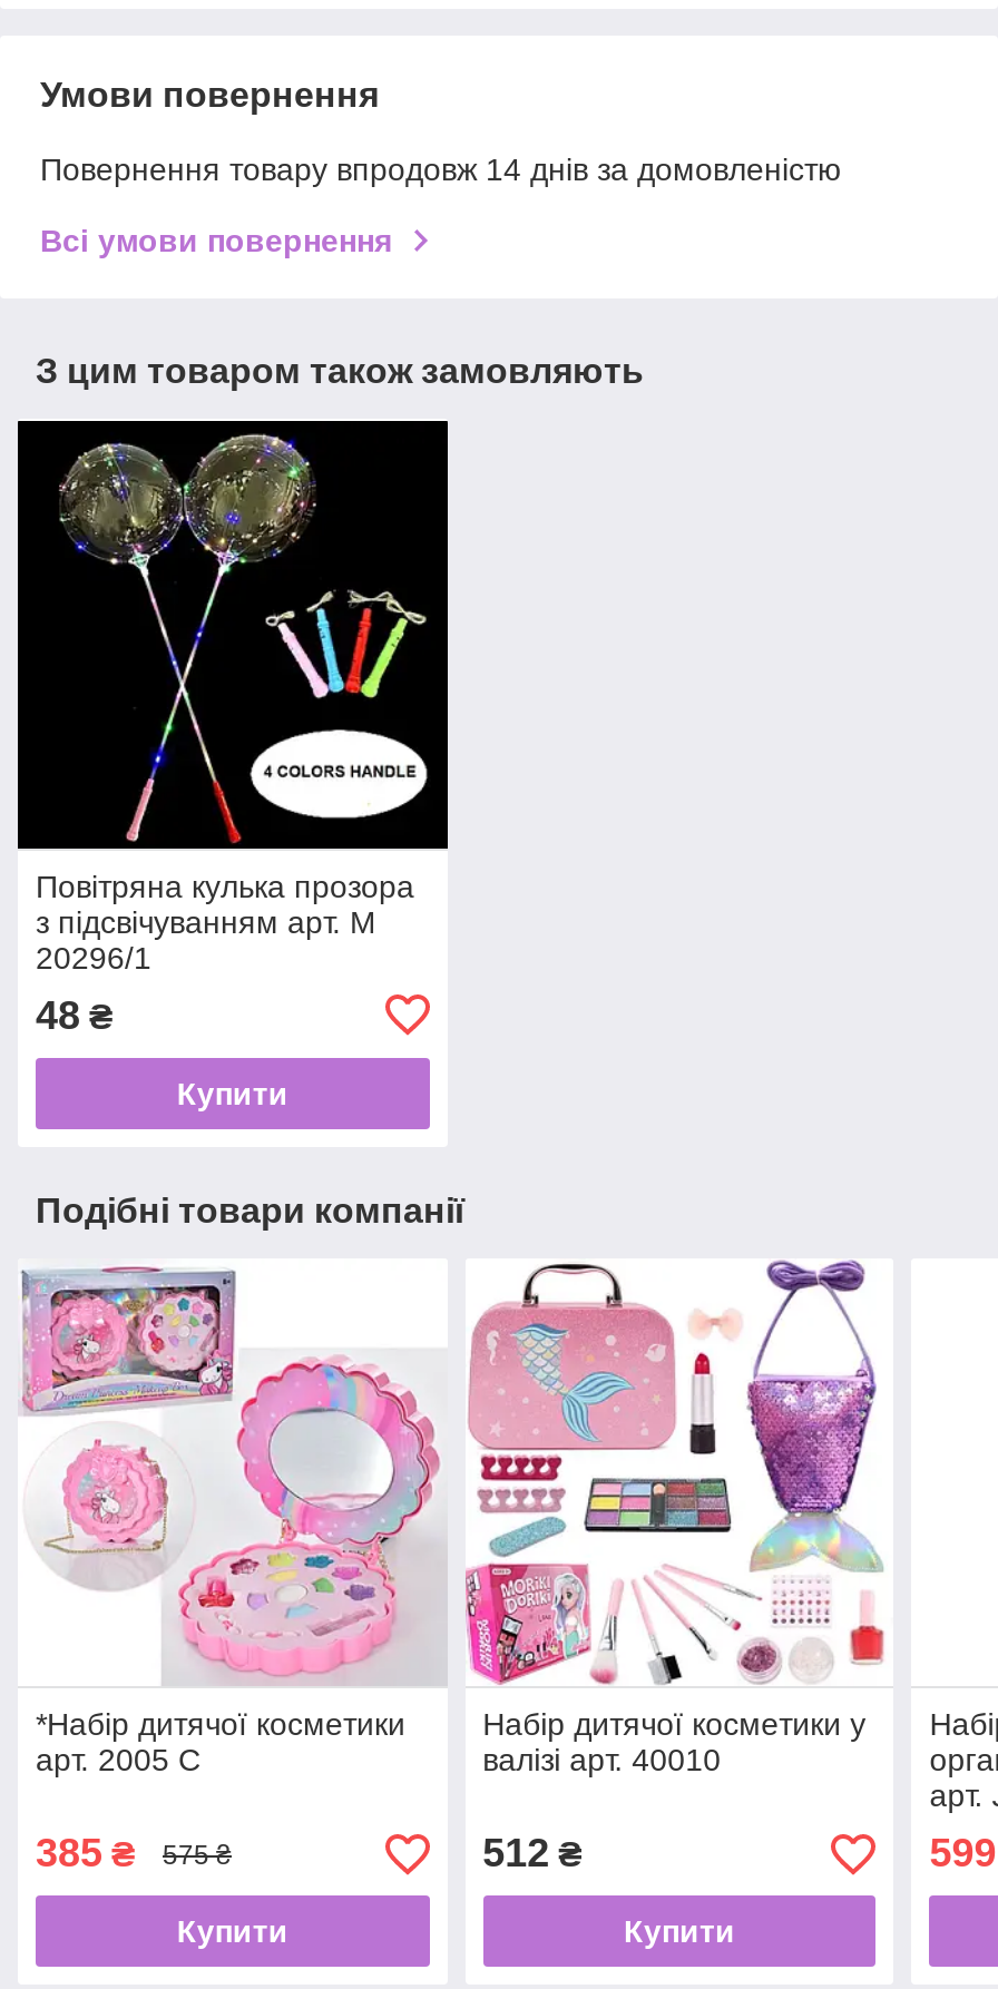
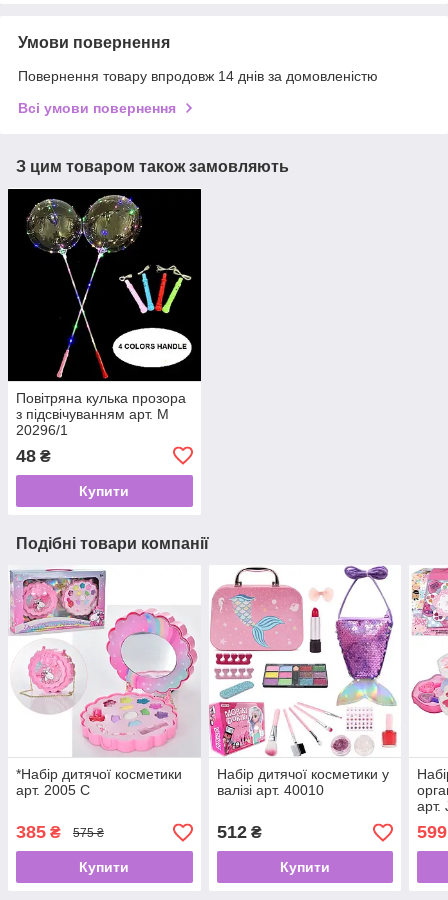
+ [image]

+ [image]
